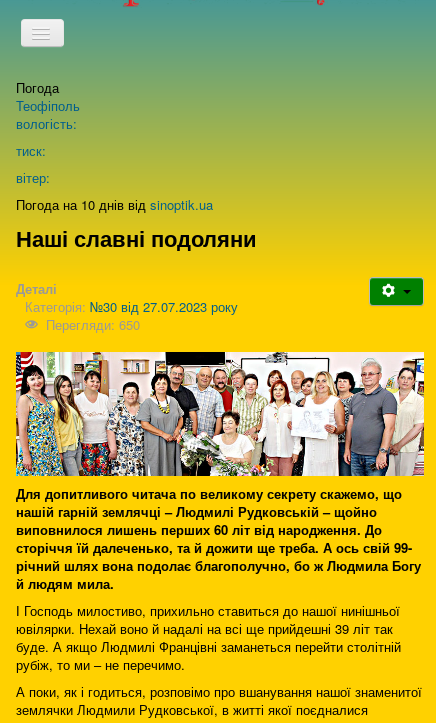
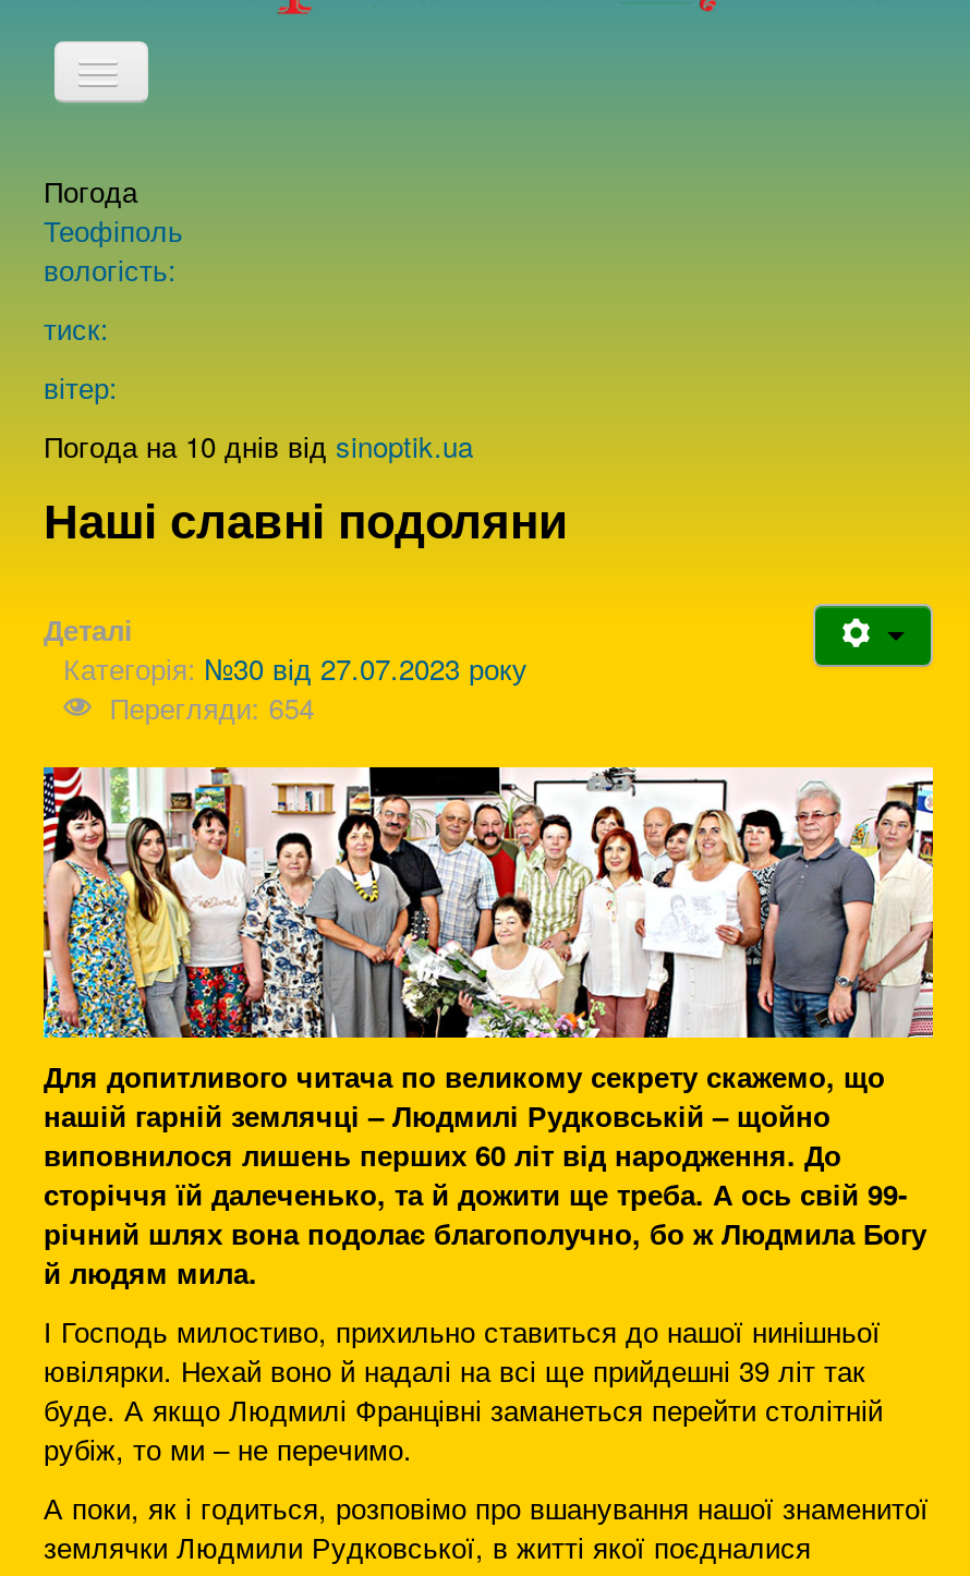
- Перегляди: 650
+ Перегляди: 654
